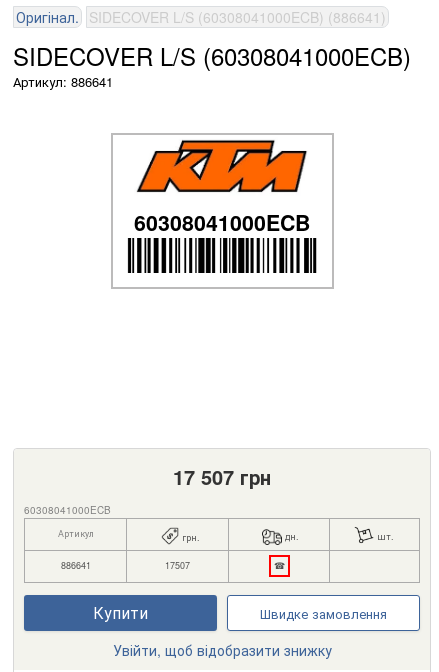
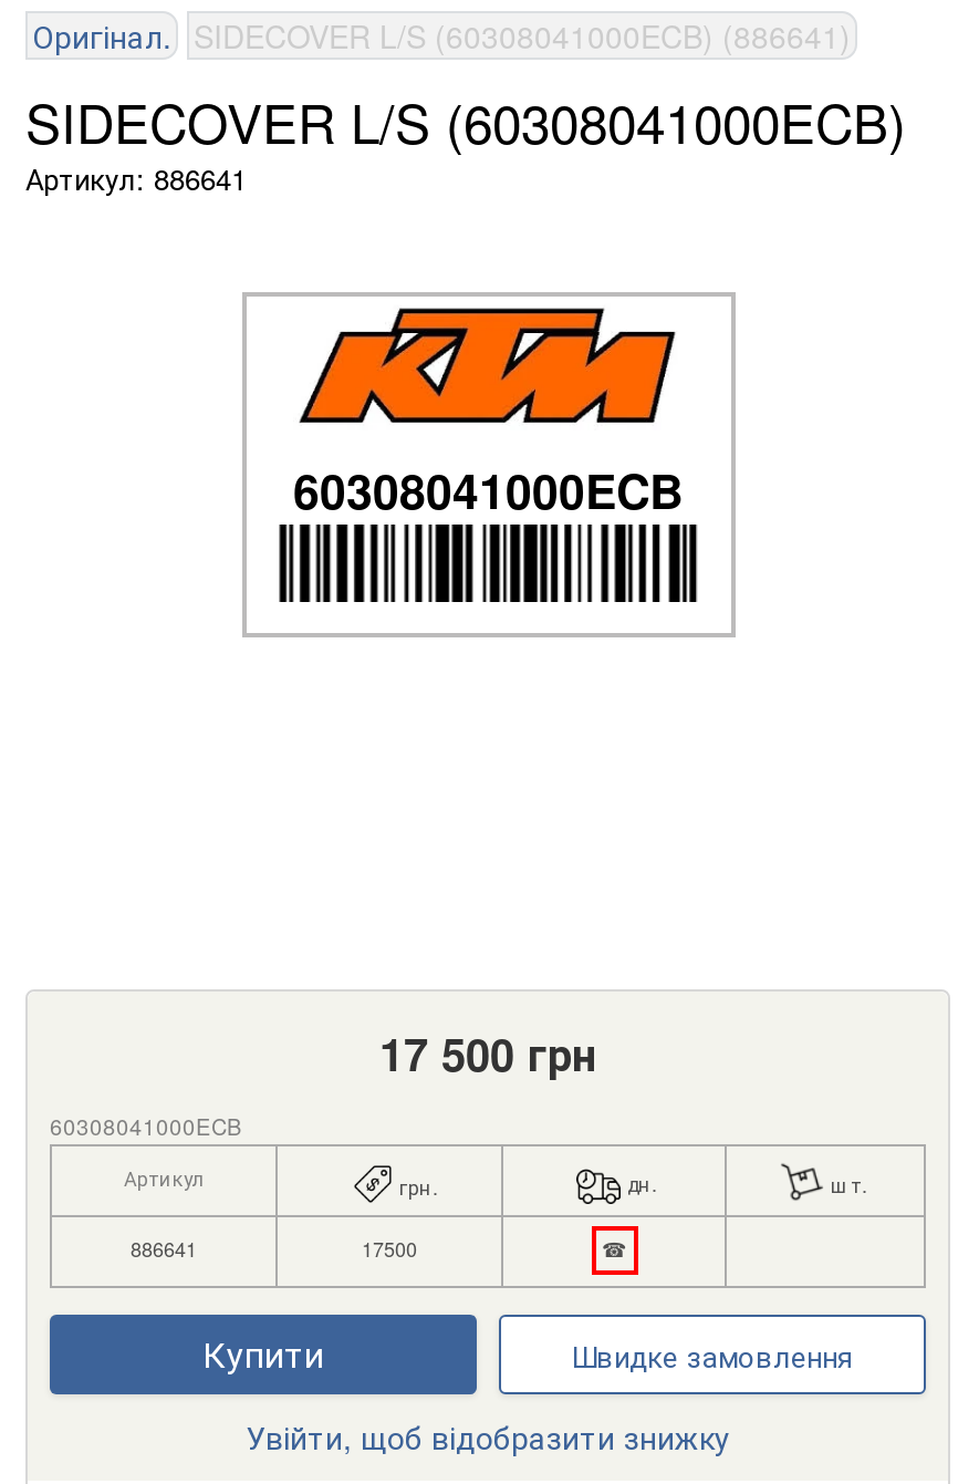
- 17 507 грн
+ 17 500 грн

- 17507
+ 17500
